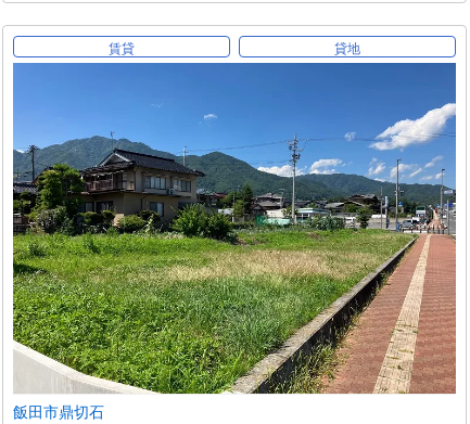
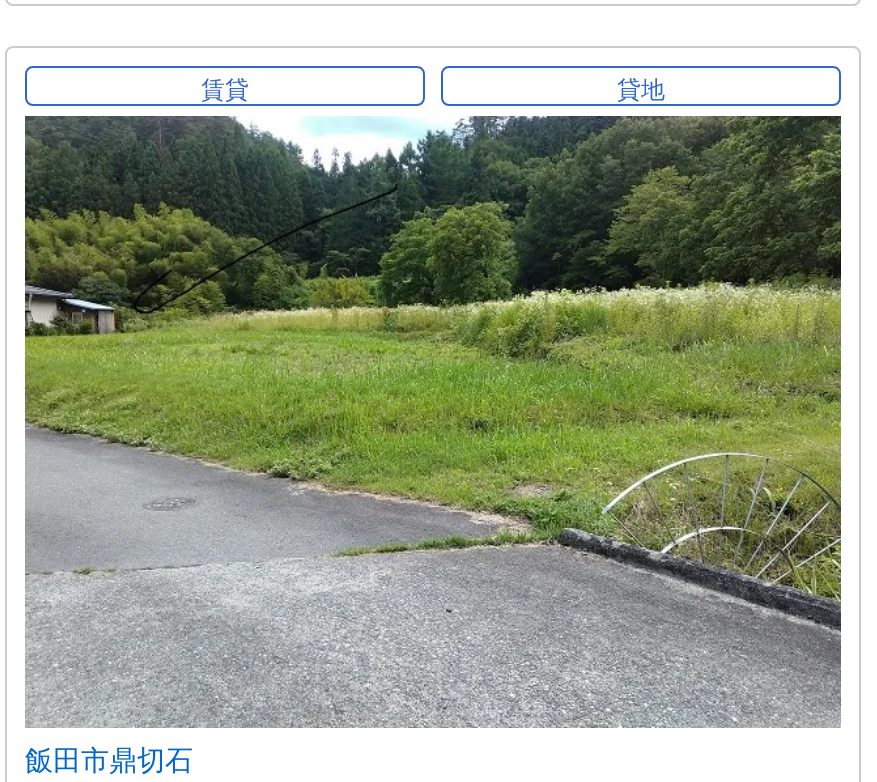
- [image]
+ [image]
